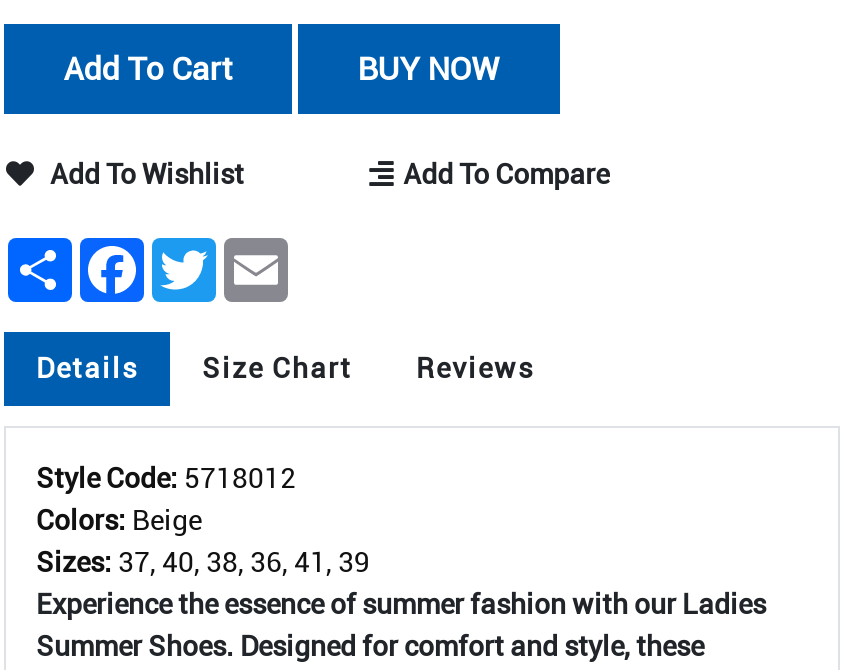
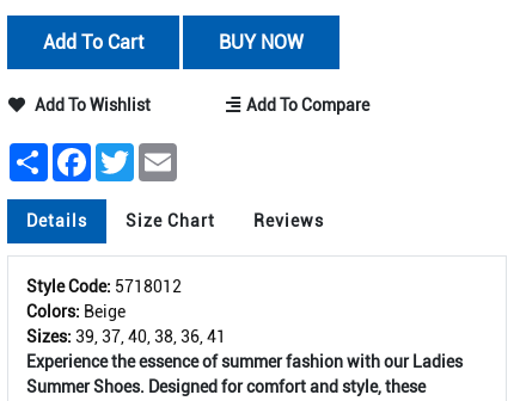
- Sizes: 37, 40, 38, 36, 41, 39
+ Sizes: 39, 37, 40, 38, 36, 41
